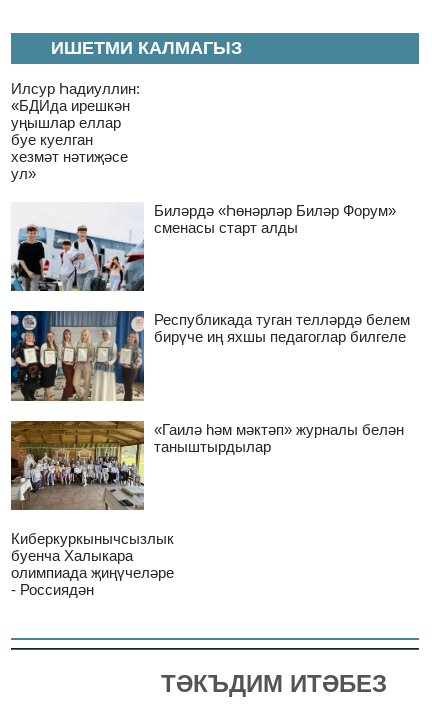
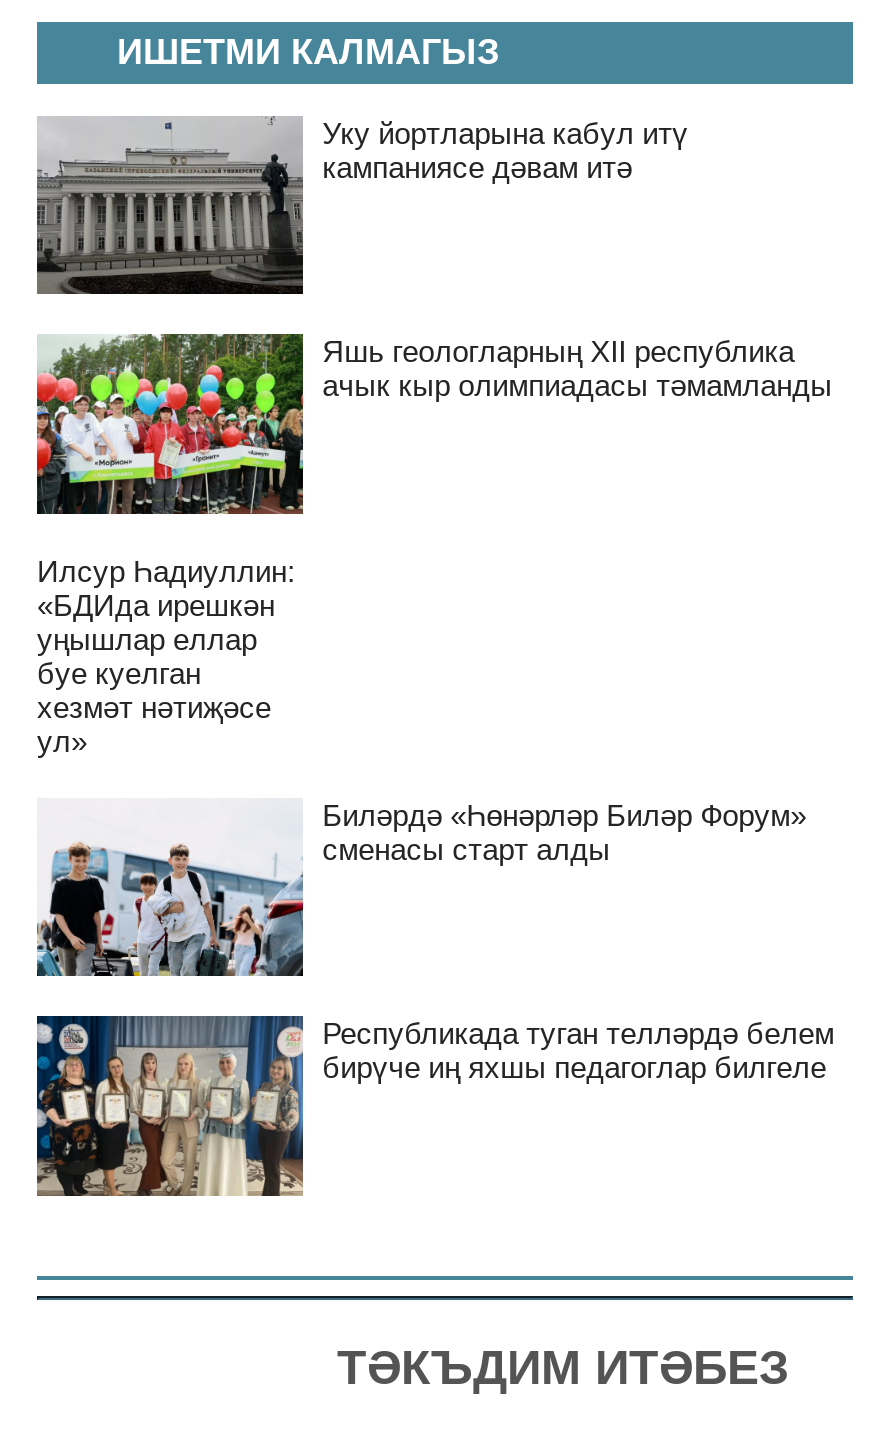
+ [image]
+ Уку йортларына кабул итү
+ кампаниясе дәвам итә

+ [image]
+ Яшь геологларның XII республика
+ ачык кыр олимпиадасы тәмамланды

moved down: [image] | Илсур Һадиуллин: | «БДИда ирешкән | ... | Республикада туган телләрдә белем | бирүче иң яхшы педагоглар билгеле

moved down: [image]

- [image]
- «Гаилә һәм мәктәп» журналы белән
- таныштырдылар

- Киберкуркынычсызлык
- буенча Халыкара
- олимпиада җиңүчеләре
- - Россиядән
